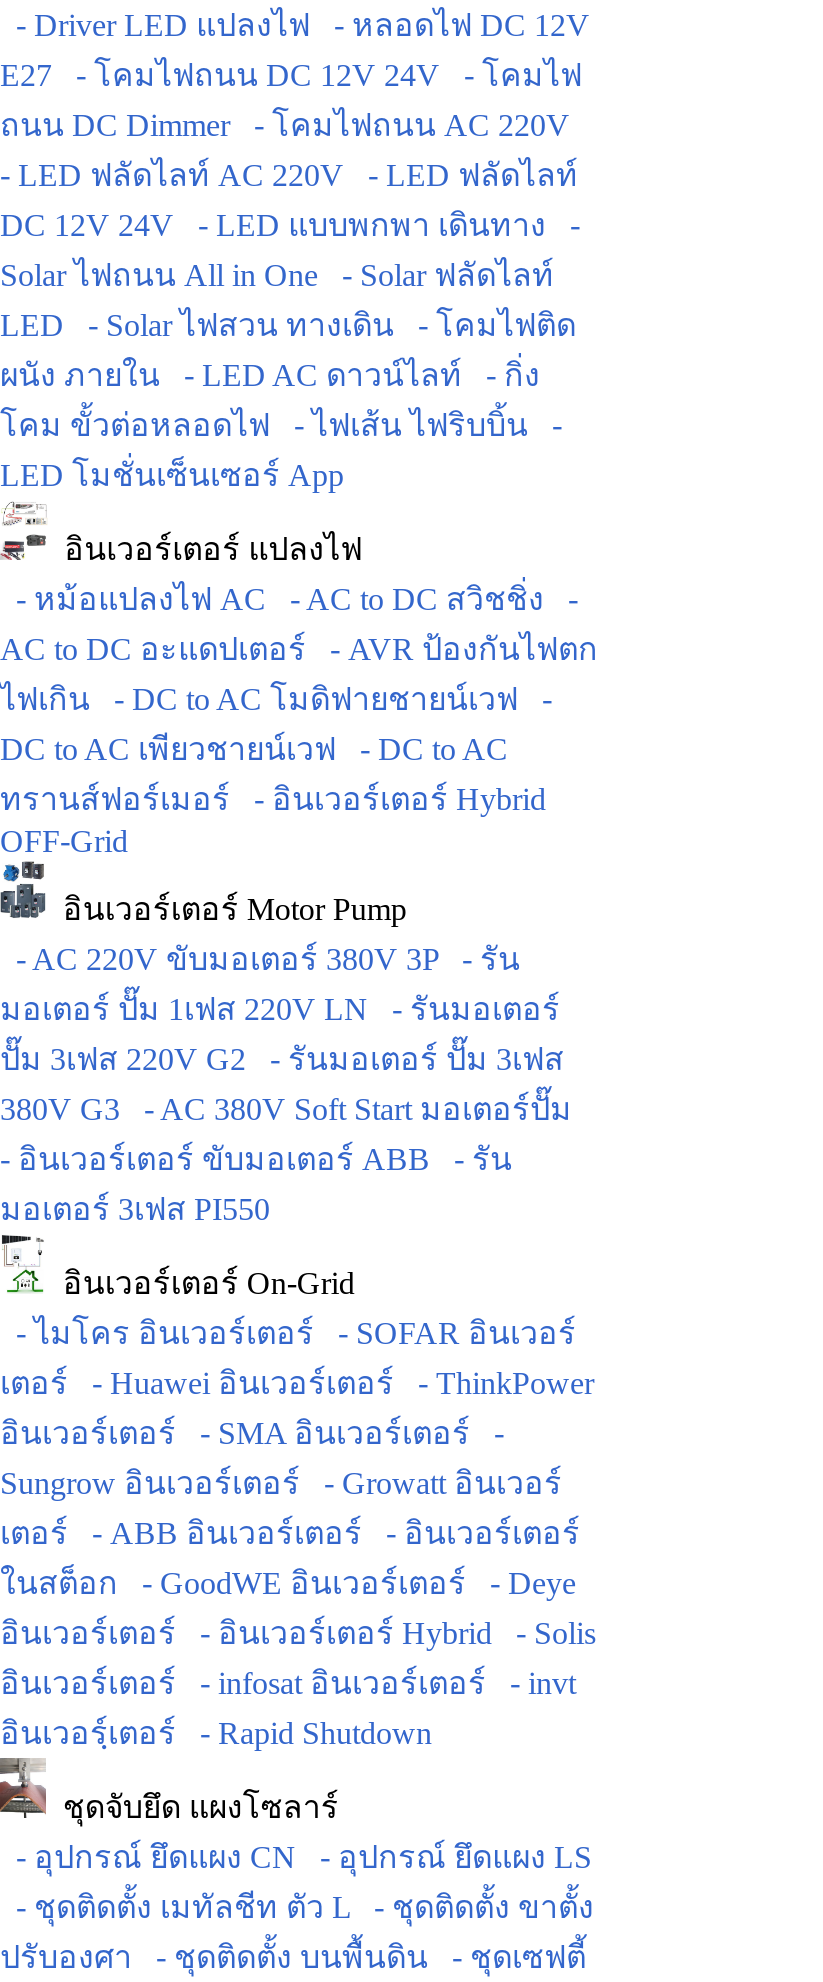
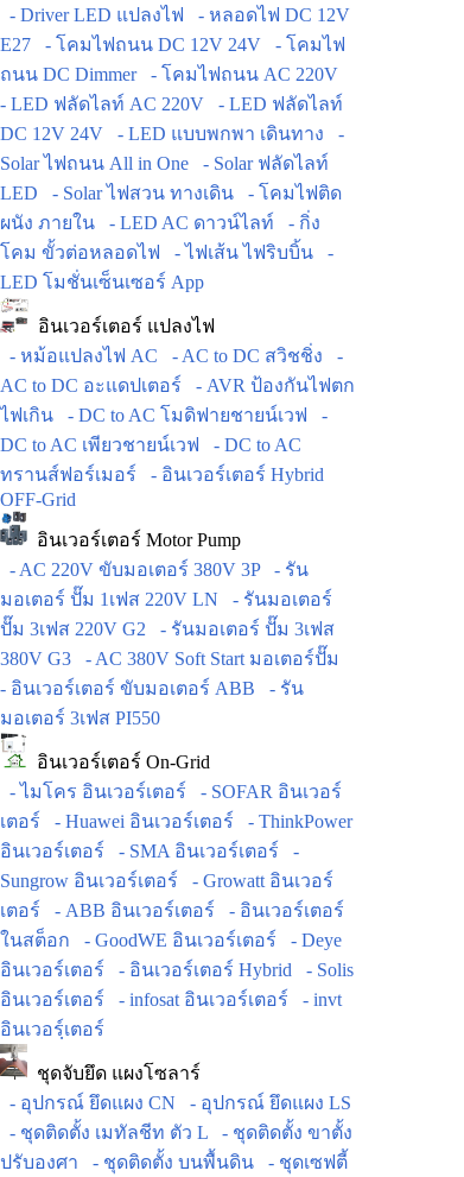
- อินเวอร์ฺเตอร์ - Rapid Shutdown
+ อินเวอร์ฺเตอร์
